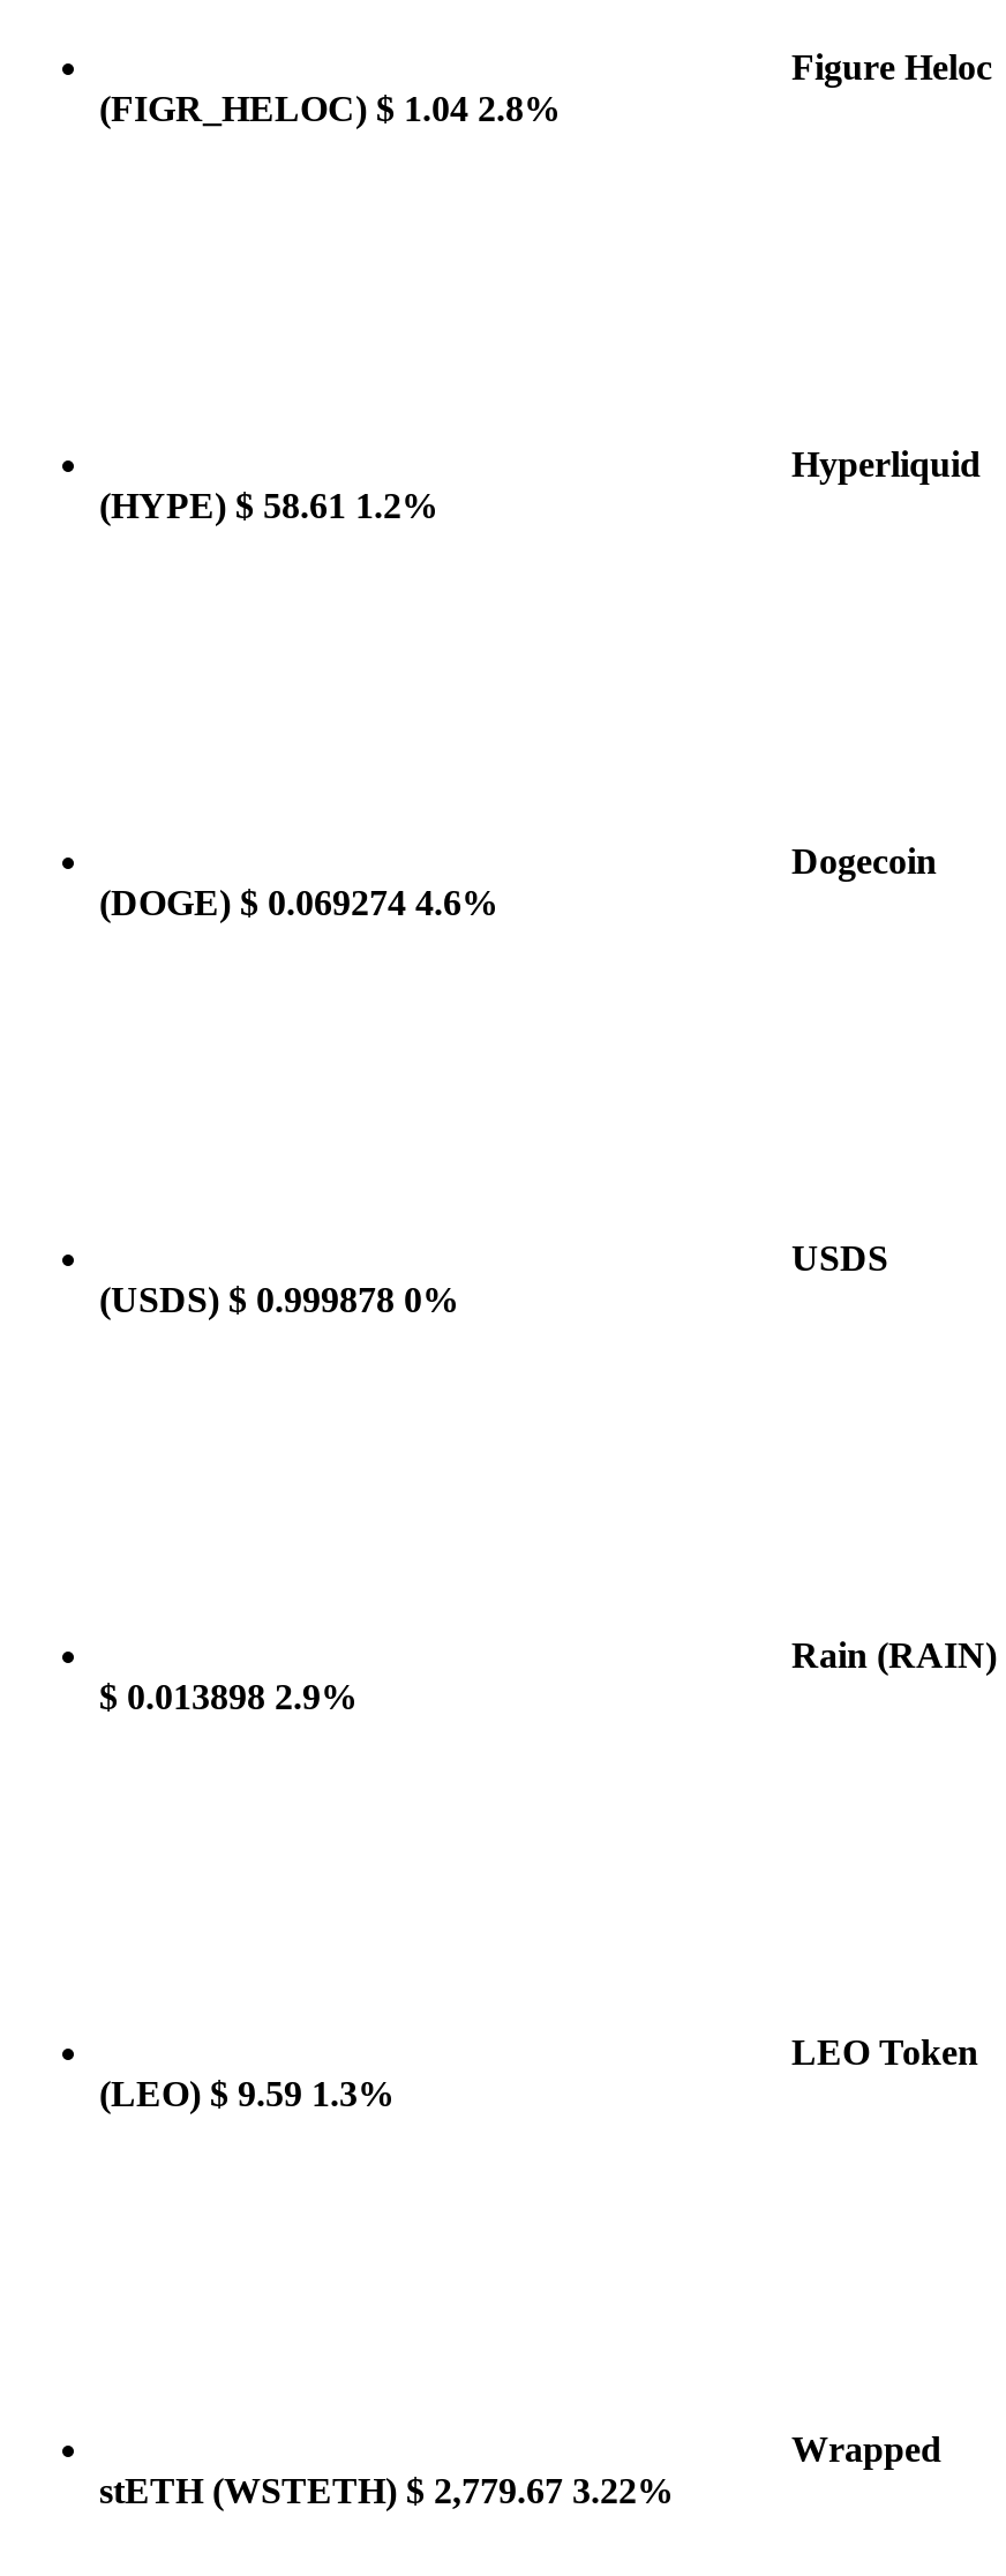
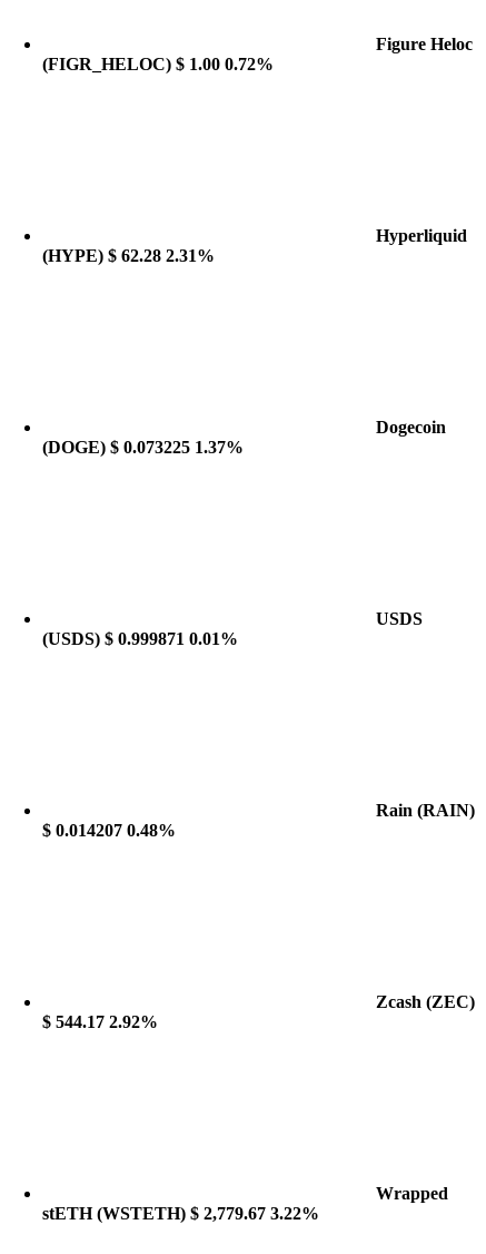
- (FIGR_HELOC) $ 1.04 2.8%
+ (FIGR_HELOC) $ 1.00 0.72%

- (HYPE) $ 58.61 1.2%
+ (HYPE) $ 62.28 2.31%

- (DOGE) $ 0.069274 4.6%
+ (DOGE) $ 0.073225 1.37%

- (USDS) $ 0.999878 0%
+ (USDS) $ 0.999871 0.01%

- $ 0.013898 2.9%
+ $ 0.014207 0.48%

- LEO Token
- (LEO) $ 9.59 1.3%
+ Zcash (ZEC)
+ $ 544.17 2.92%
